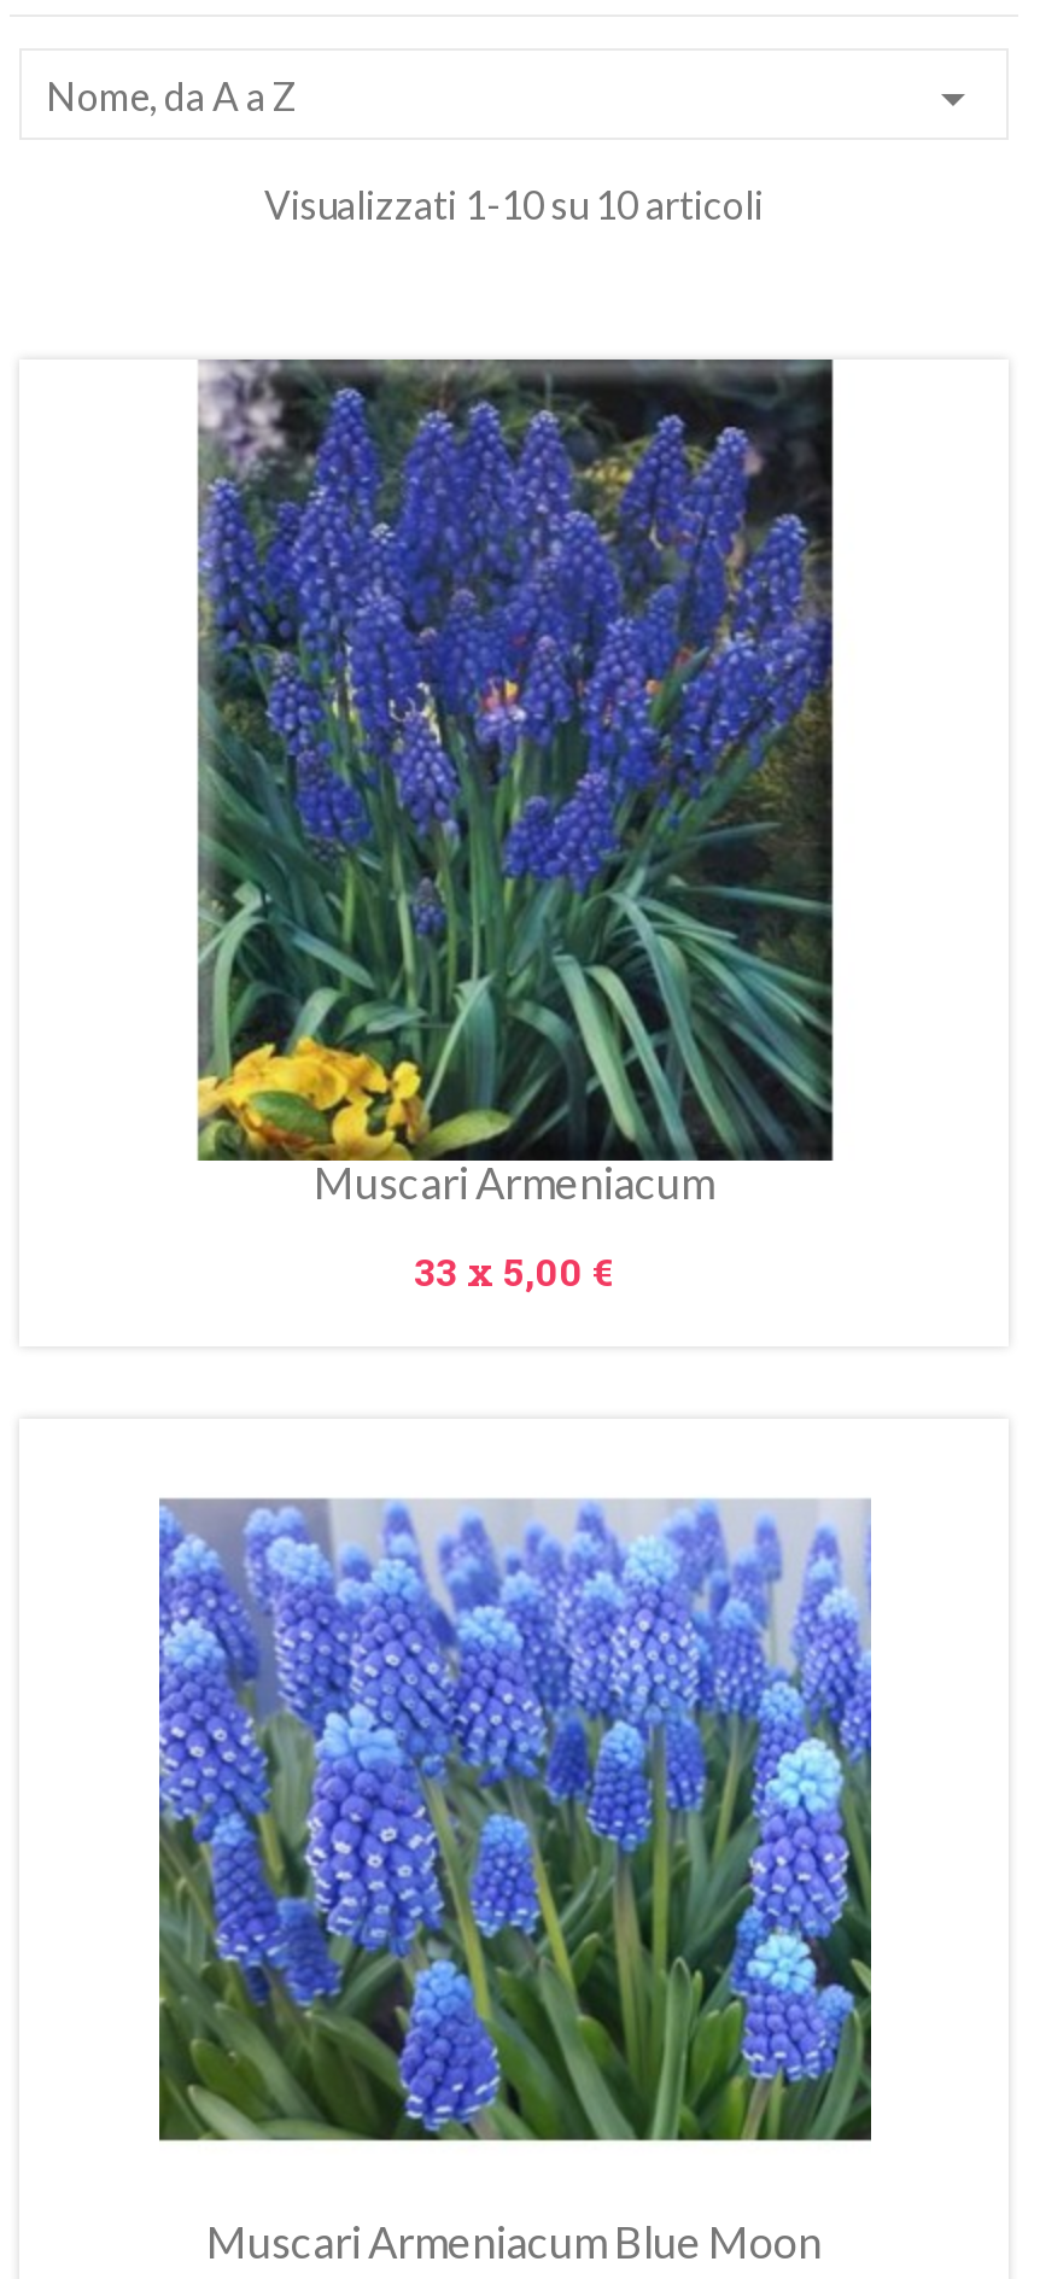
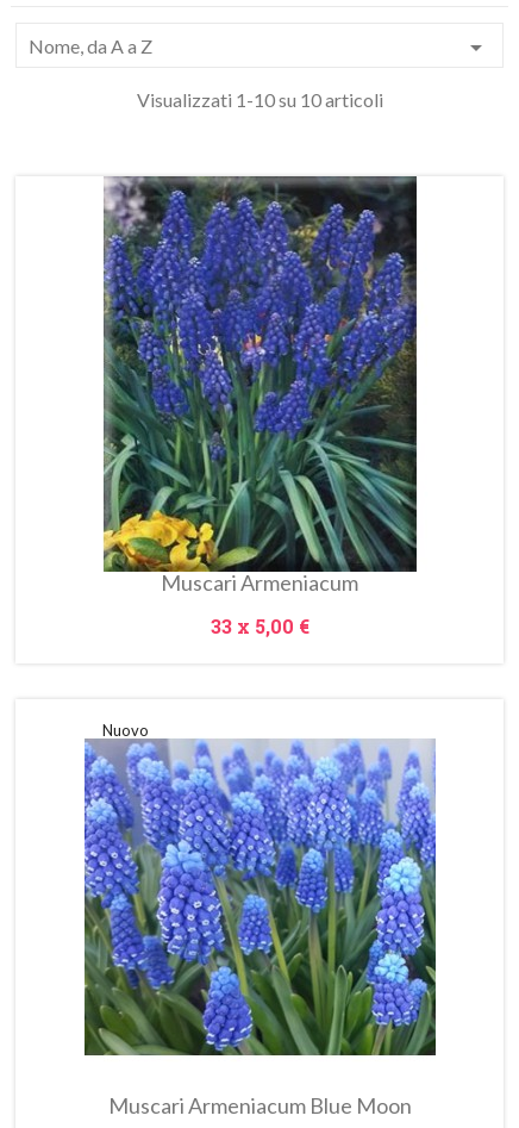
+ Nuovo
